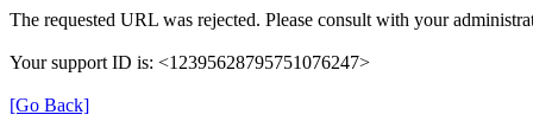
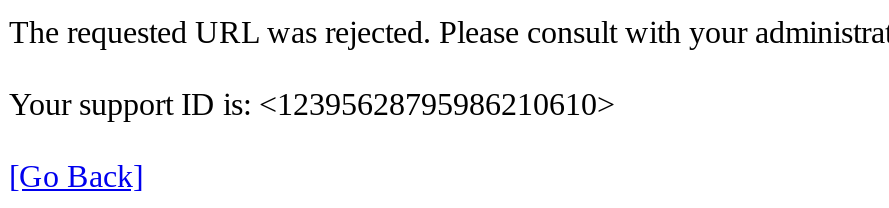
- Your support ID is: <12395628795751076247>
+ Your support ID is: <12395628795986210610>
